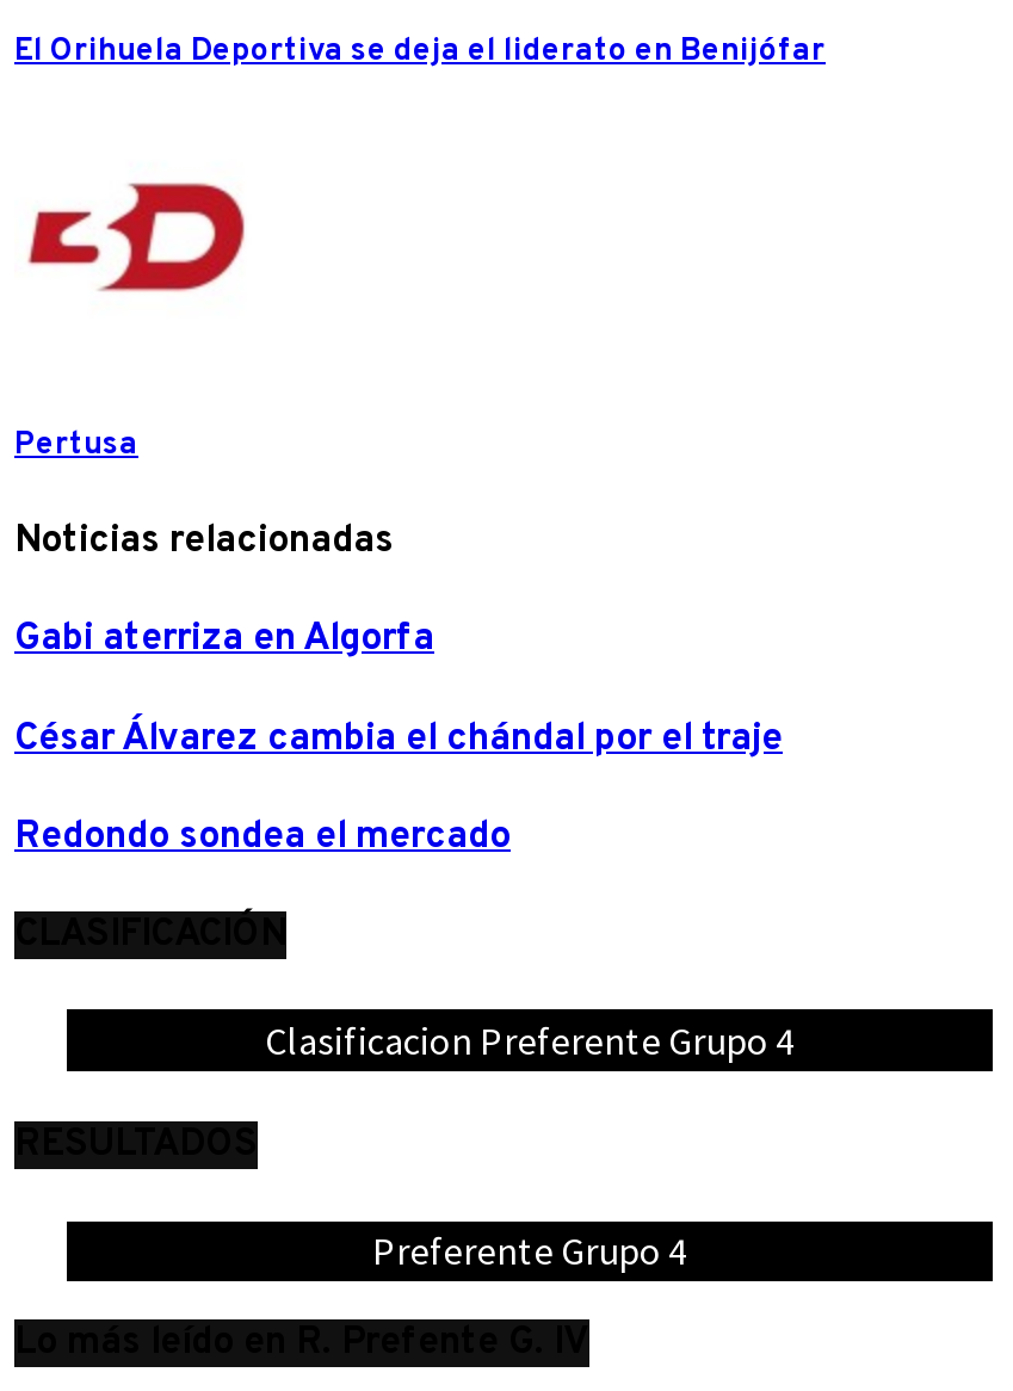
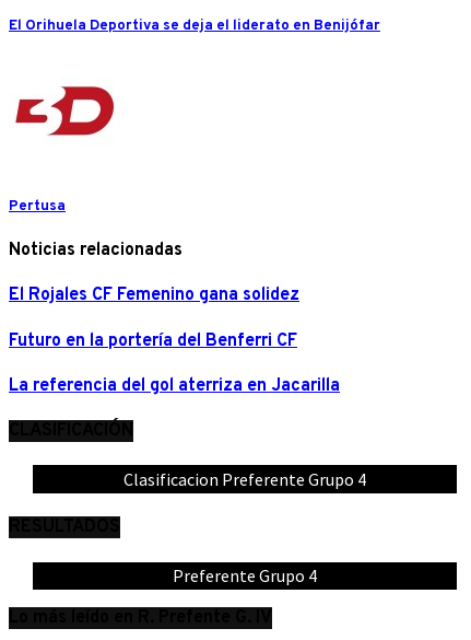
- Gabi aterriza en Algorfa
+ El Rojales CF Femenino gana solidez

- César Álvarez cambia el chándal por el traje
+ Futuro en la portería del Benferri CF

- Redondo sondea el mercado
+ La referencia del gol aterriza en Jacarilla
